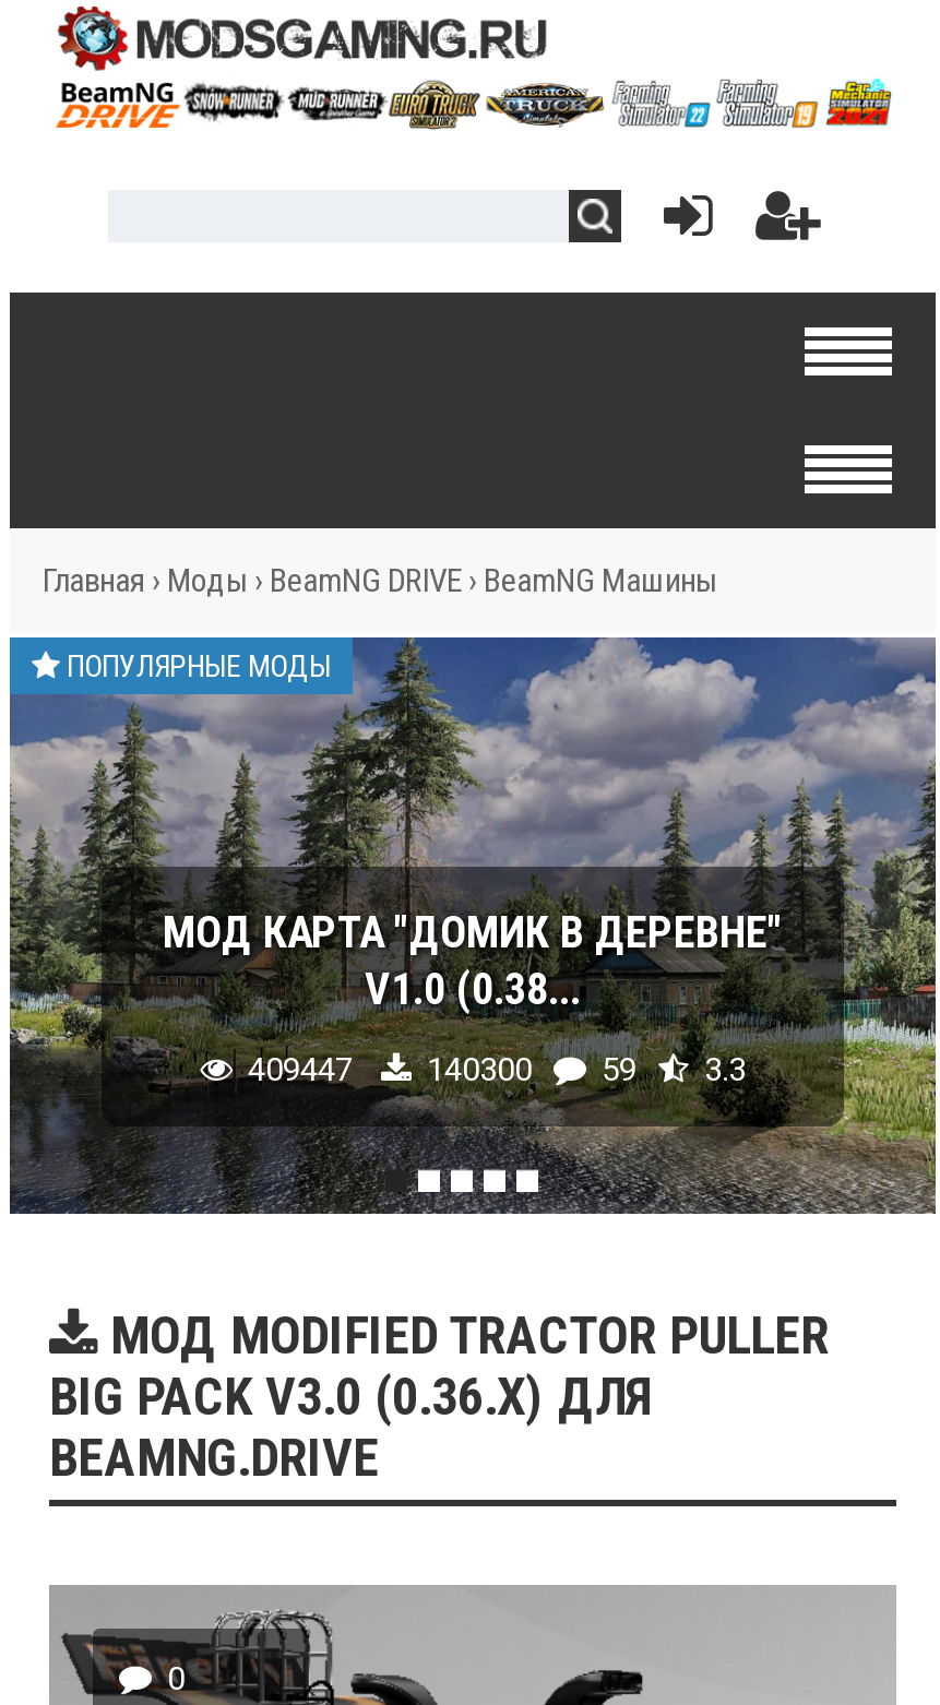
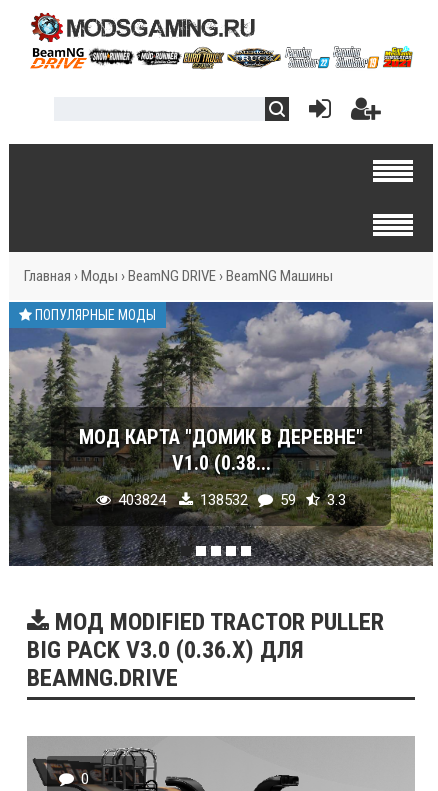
- 409447
+ 403824

- 140300
+ 138532
